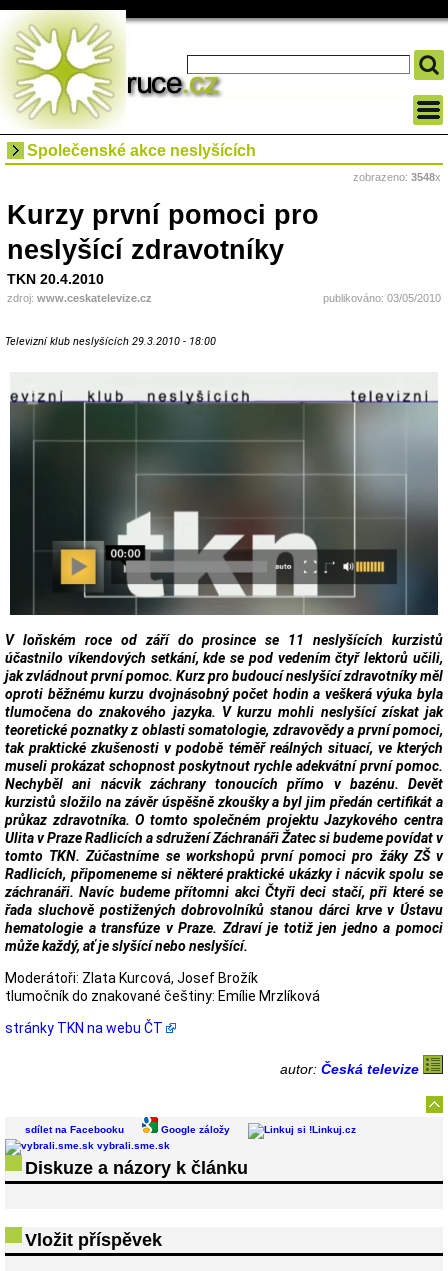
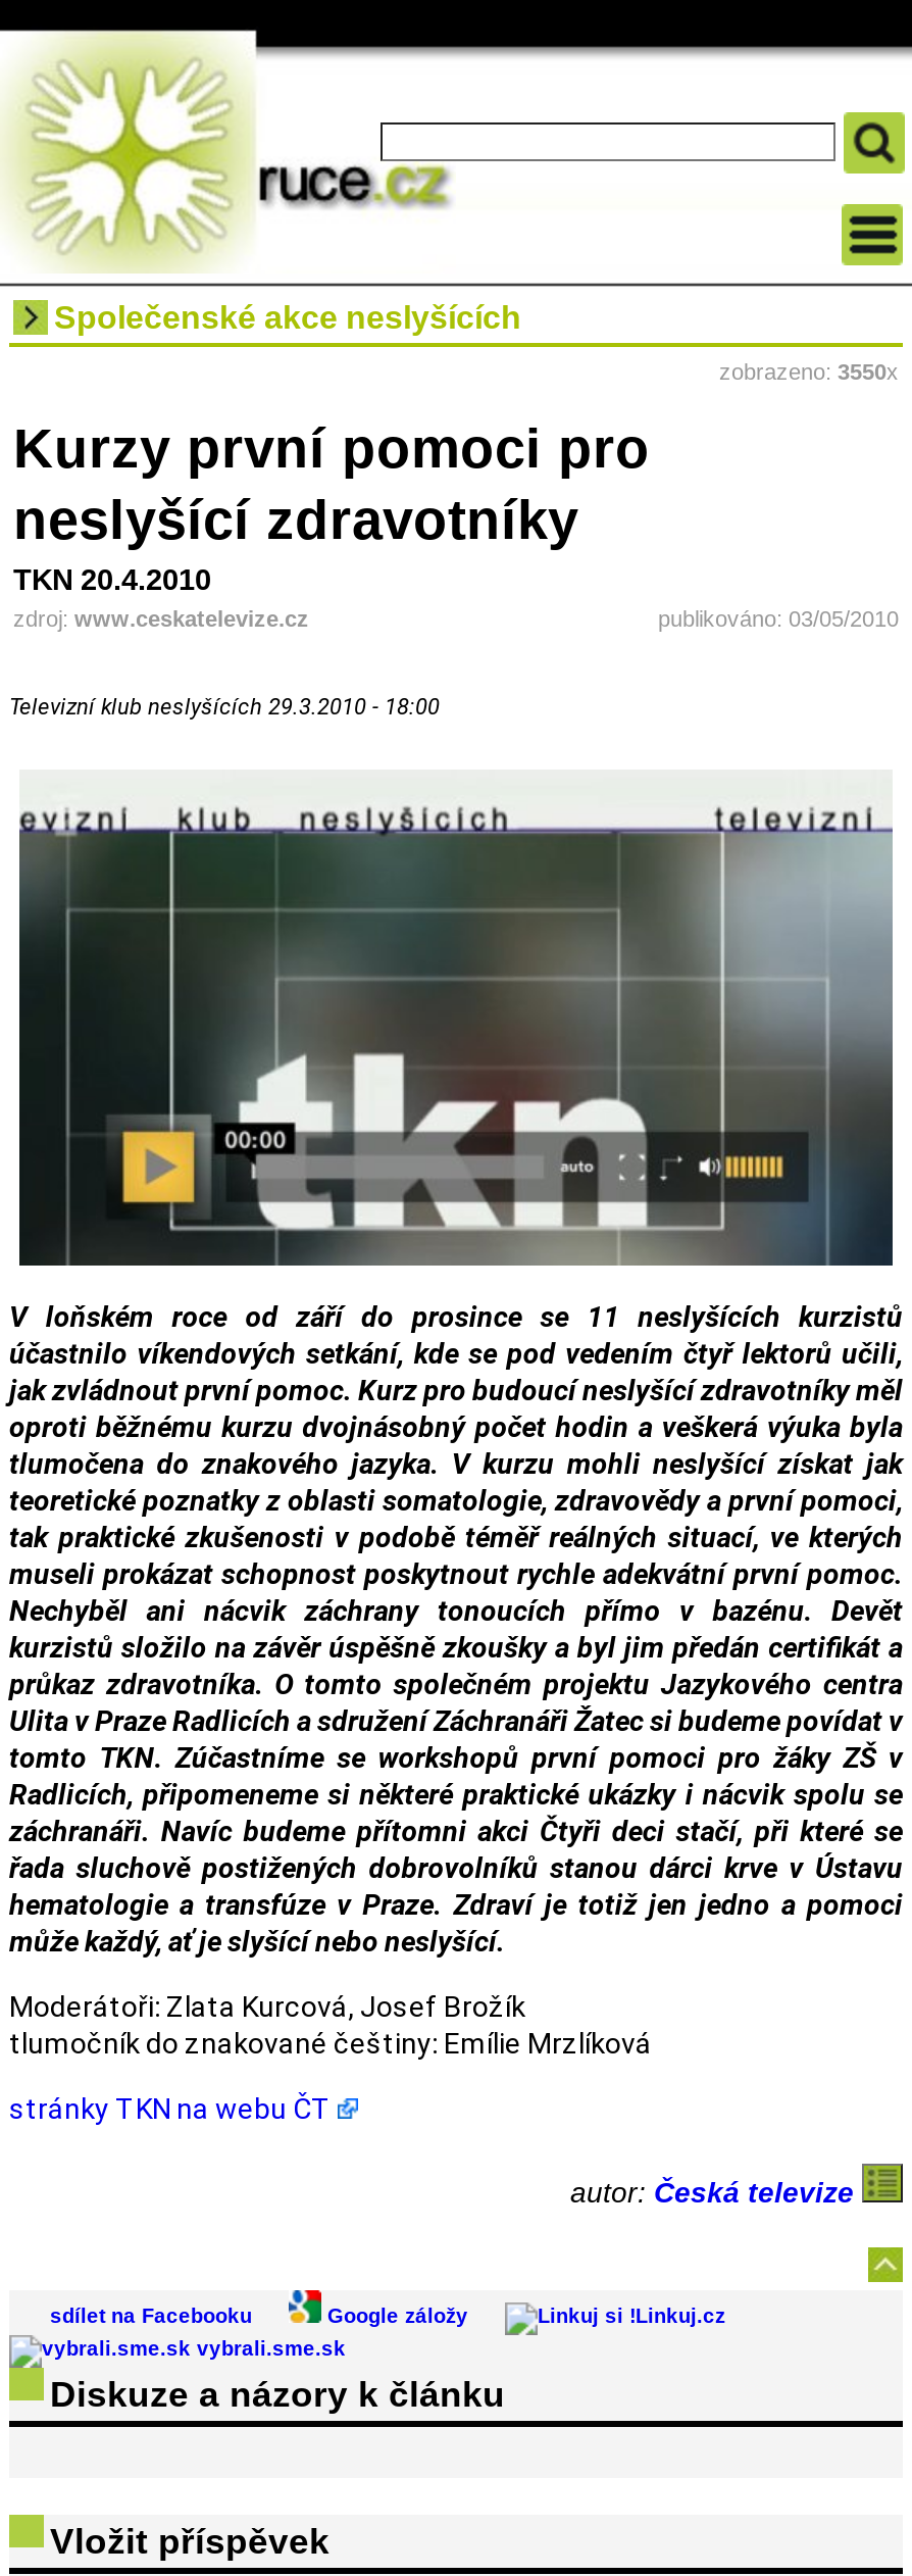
- zobrazeno: 3548x
+ zobrazeno: 3550x
